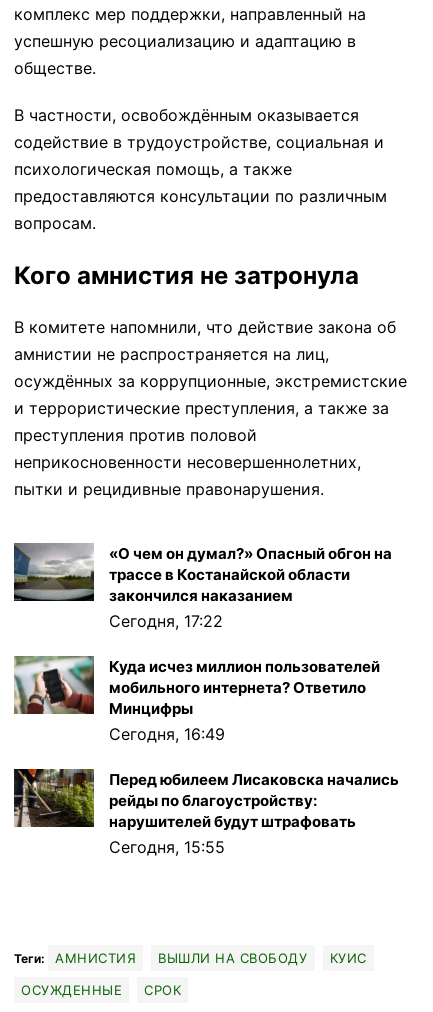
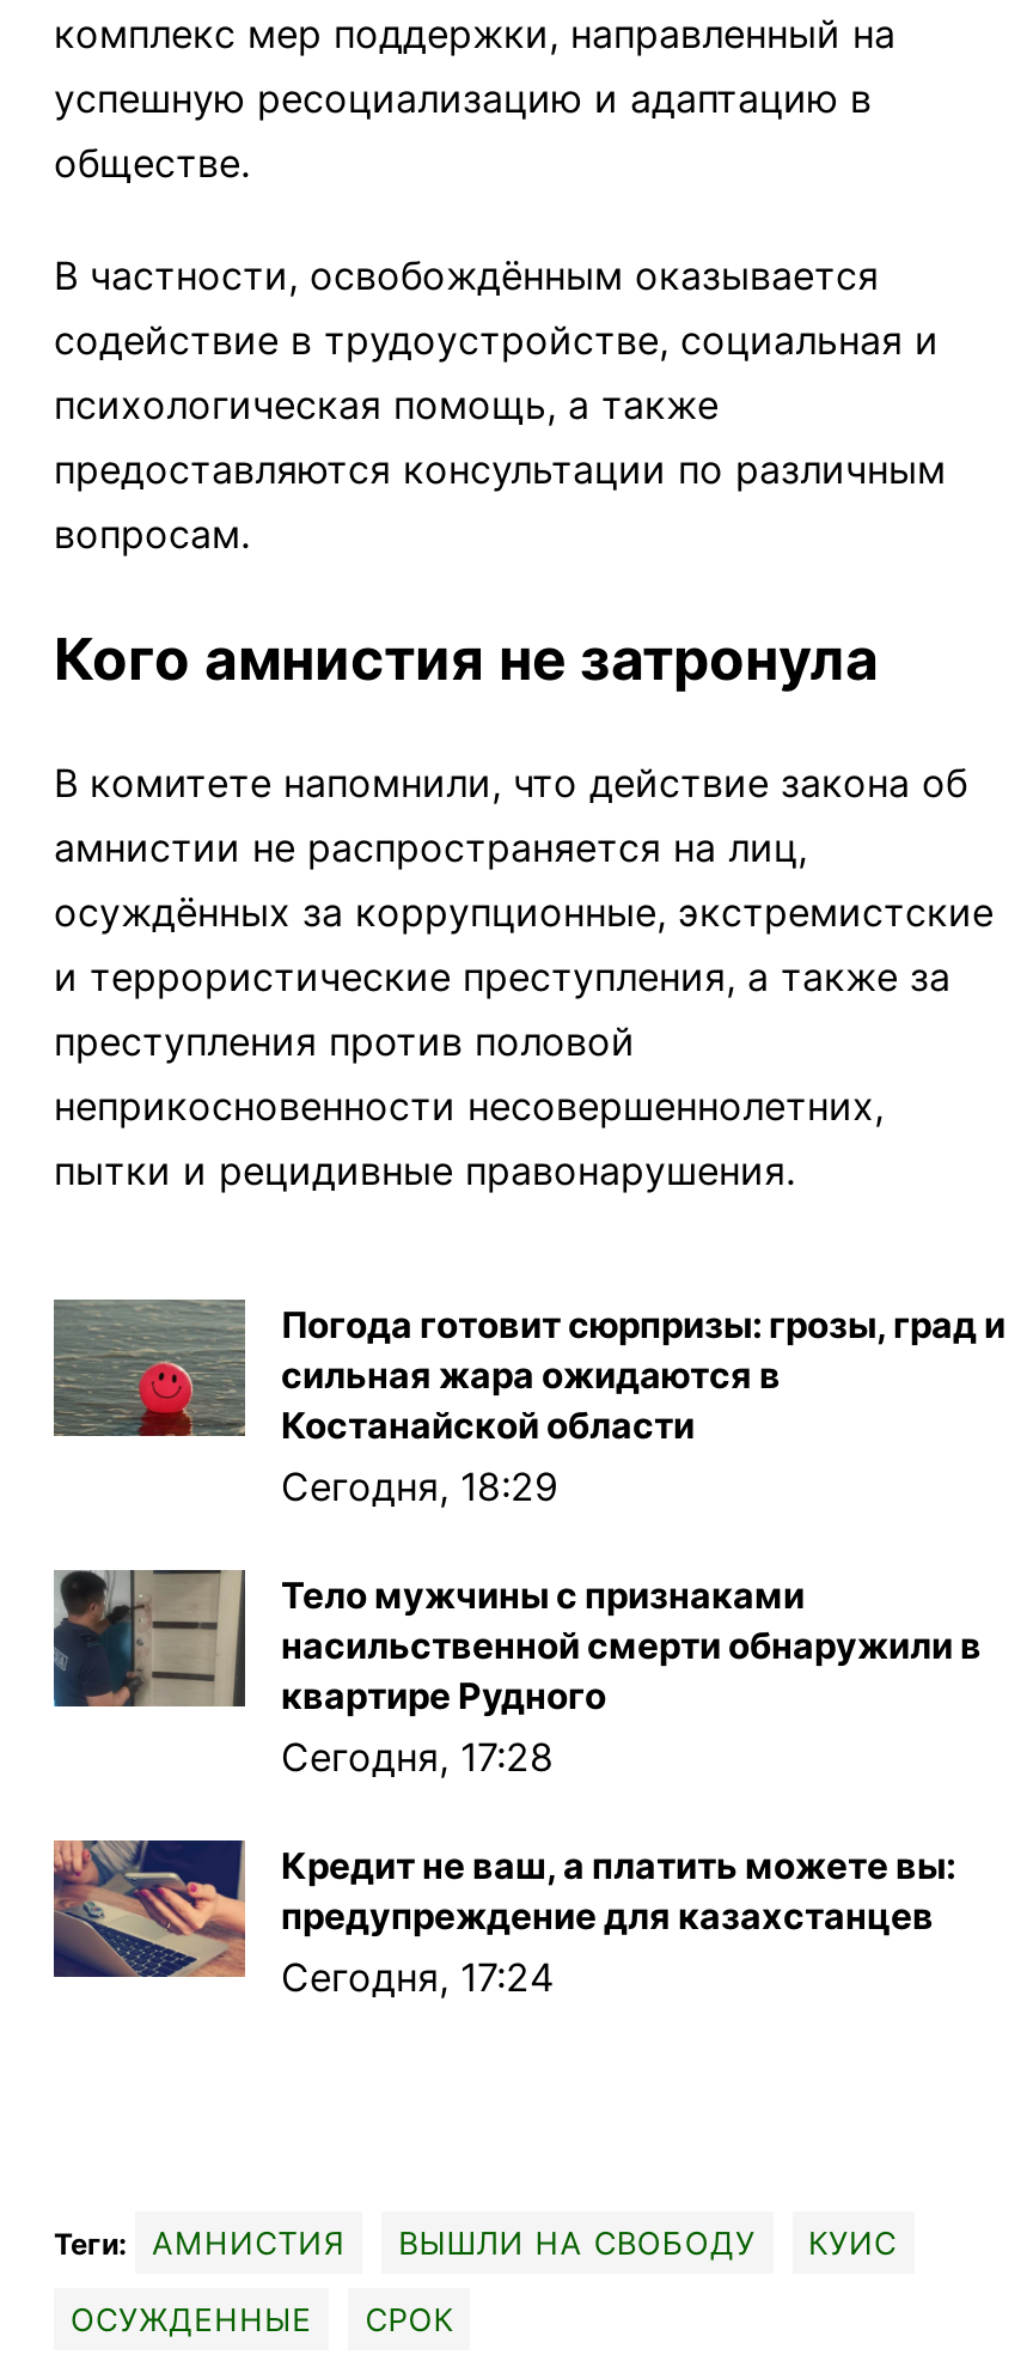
- [image]
- «О чем он думал?» Опасный обгон на
- трассе в Костанайской области
- закончился наказанием
- Сегодня, 17:22
+ [image]
+ Погода готовит сюрпризы: грозы, град и
+ сильная жара ожидаются в
+ Костанайской области
+ Сегодня, 18:29

- [image]
- Куда исчез миллион пользователей
- мобильного интернета? Ответило
- Минцифры
- Сегодня, 16:49
+ [image]
+ Тело мужчины с признаками
+ насильственной смерти обнаружили в
+ квартире Рудного
+ Сегодня, 17:28

- [image]
- Перед юбилеем Лисаковска начались
- рейды по благоустройству:
- нарушителей будут штрафовать
- Сегодня, 15:55
+ [image]
+ Кредит не ваш, а платить можете вы:
+ предупреждение для казахстанцев
+ Сегодня, 17:24
